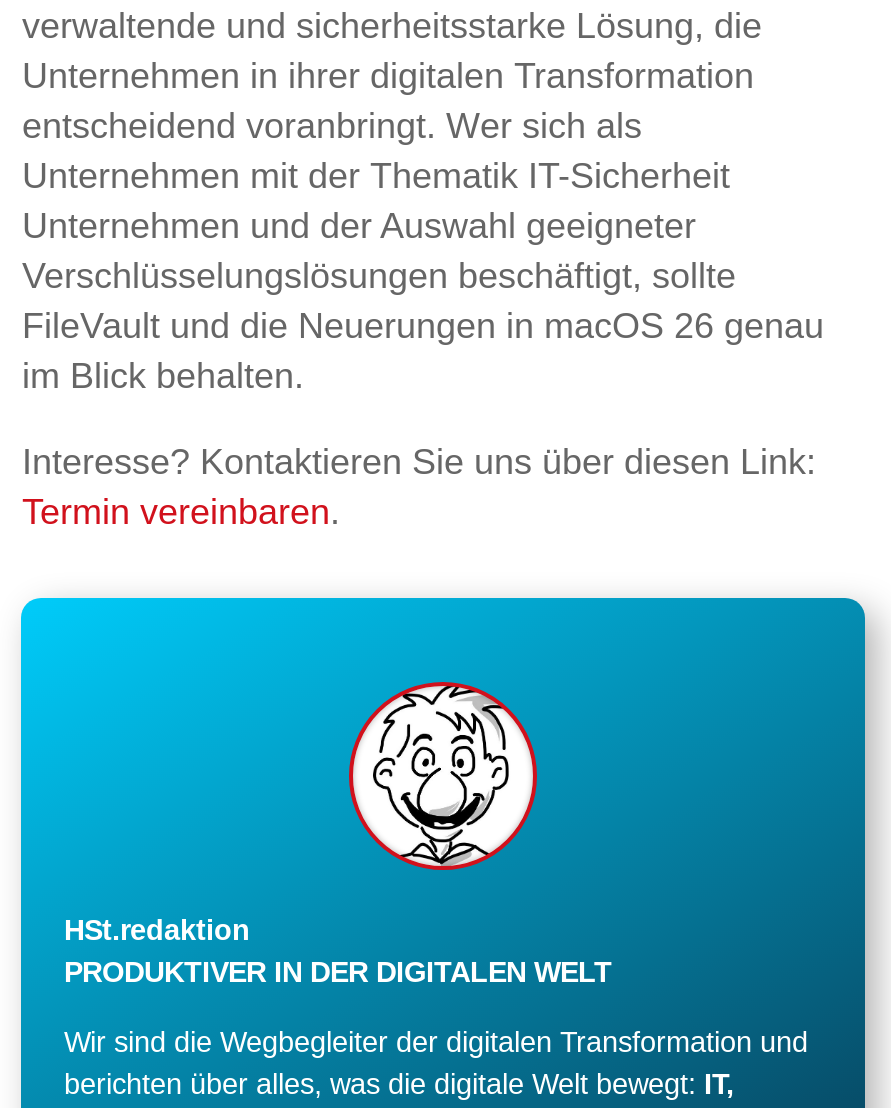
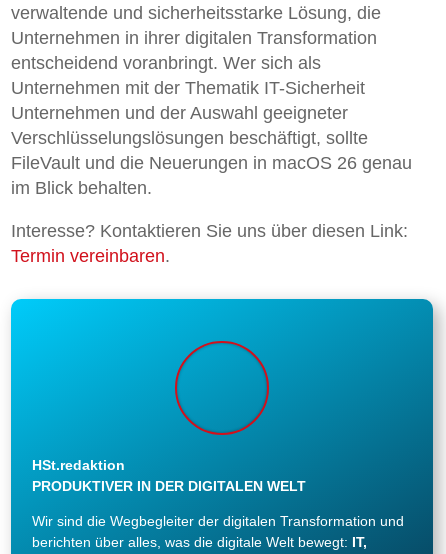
- [image]
+ [image]
